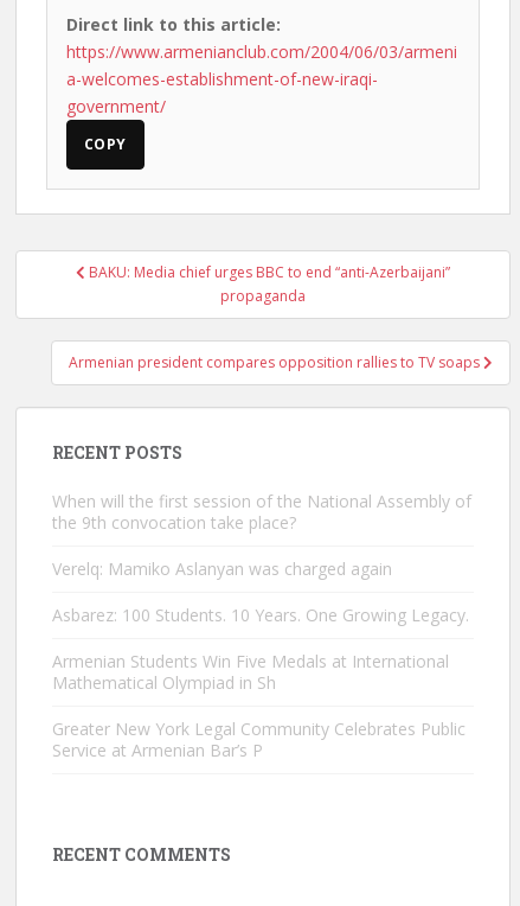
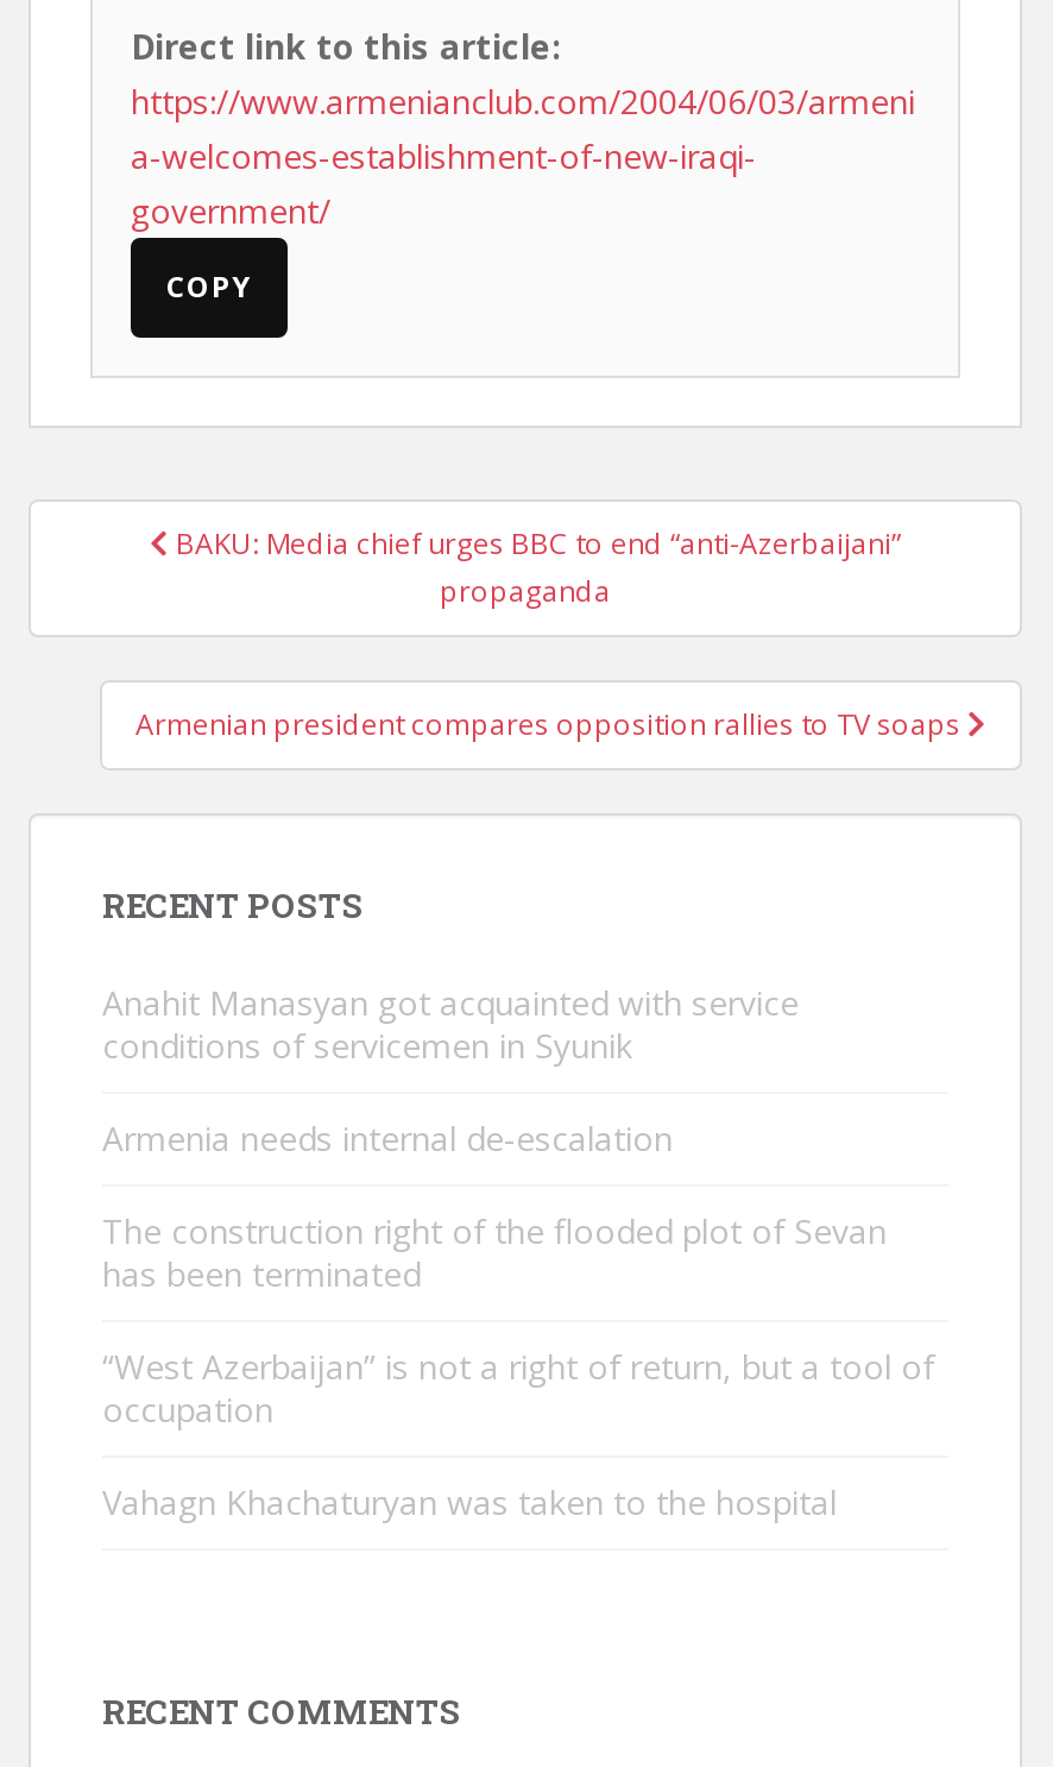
- When will the first session of the National Assembly of
- the 9th convocation take place?
+ Anahit Manasyan got acquainted with service
+ conditions of servicemen in Syunik

- Verelq: Mamiko Aslanyan was charged again
+ Armenia needs internal de-escalation

- Asbarez: 100 Students. 10 Years. One Growing Legacy.
+ The construction right of the flooded plot of Sevan
+ has been terminated

- Armenian Students Win Five Medals at International
- Mathematical Olympiad in Sh
+ “West Azerbaijan” is not a right of return, but a tool of
+ occupation

- Greater New York Legal Community Celebrates Public
- Service at Armenian Bar’s P
+ Vahagn Khachaturyan was taken to the hospital
